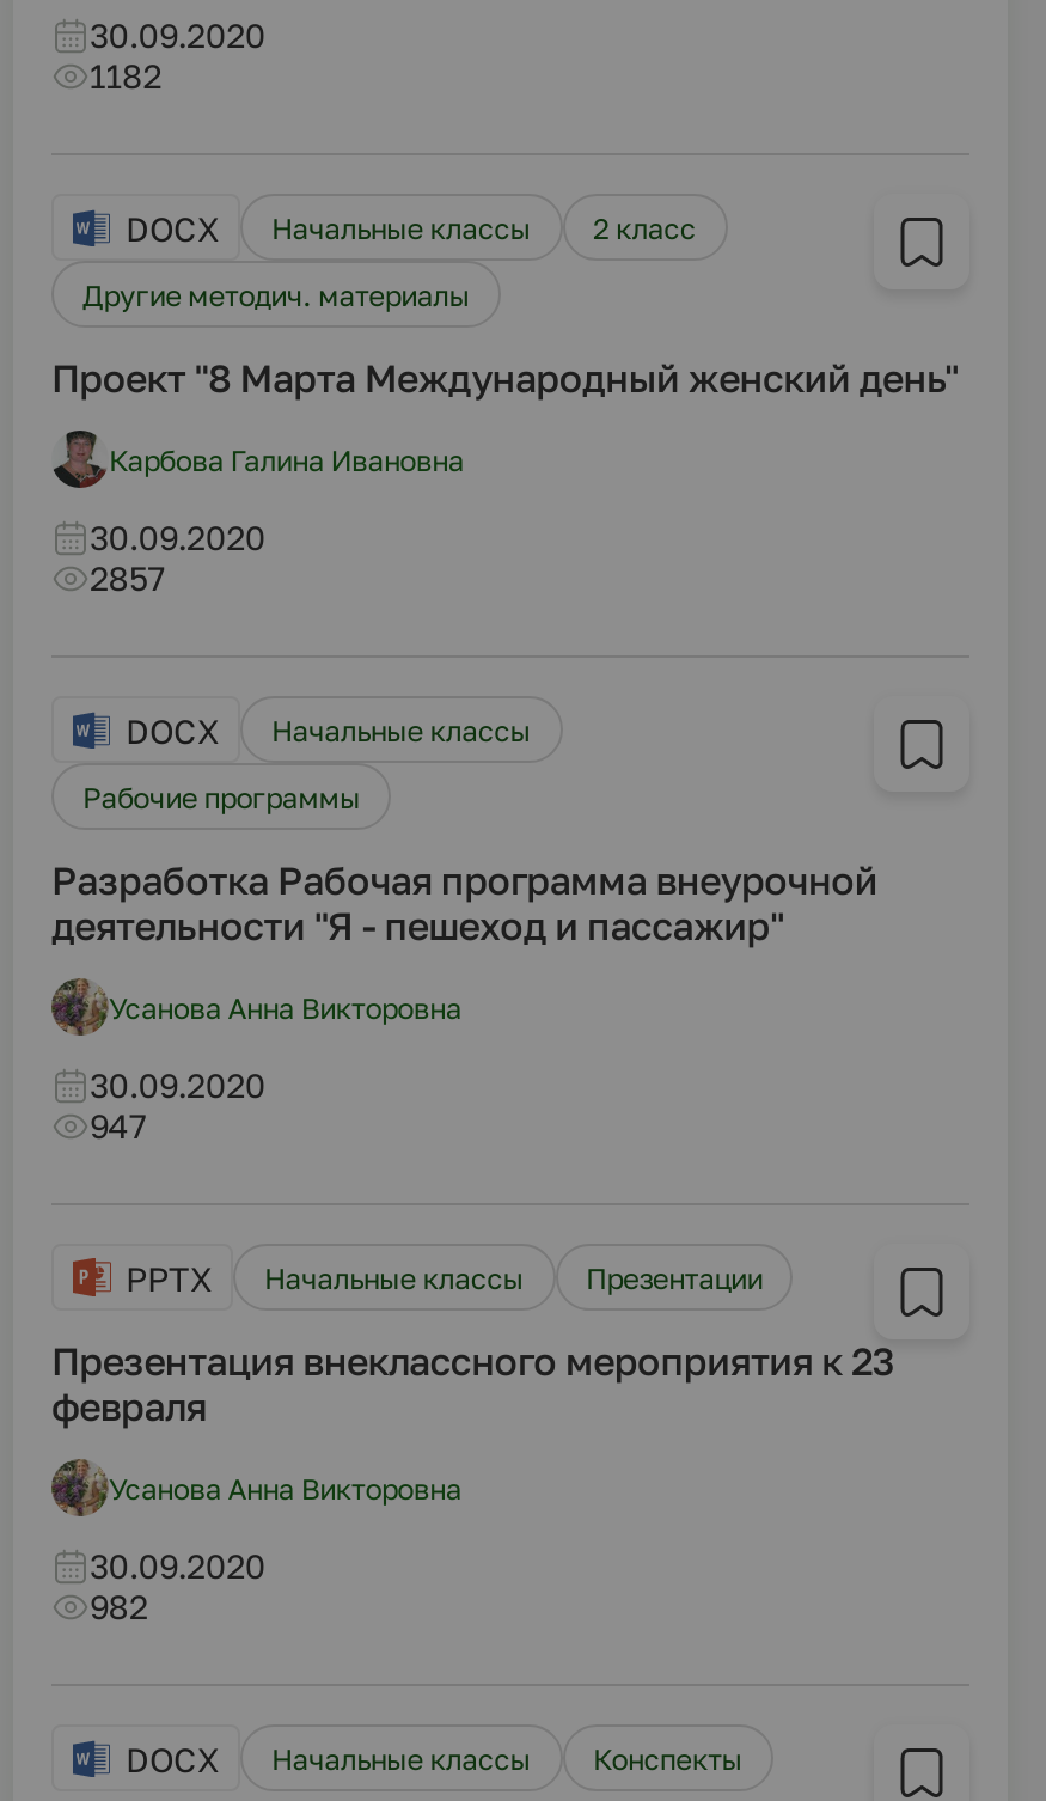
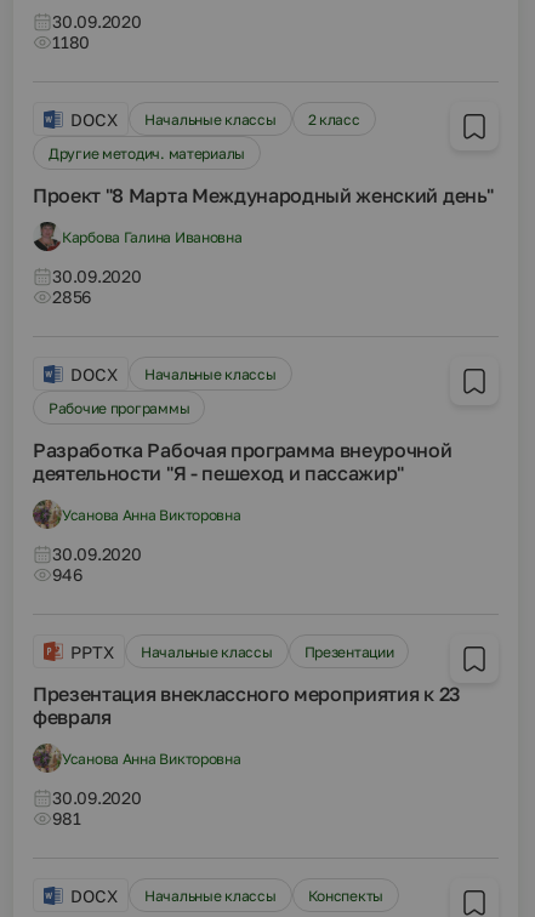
- 1182
+ 1180

- 2857
+ 2856

- 947
+ 946

- 982
+ 981
